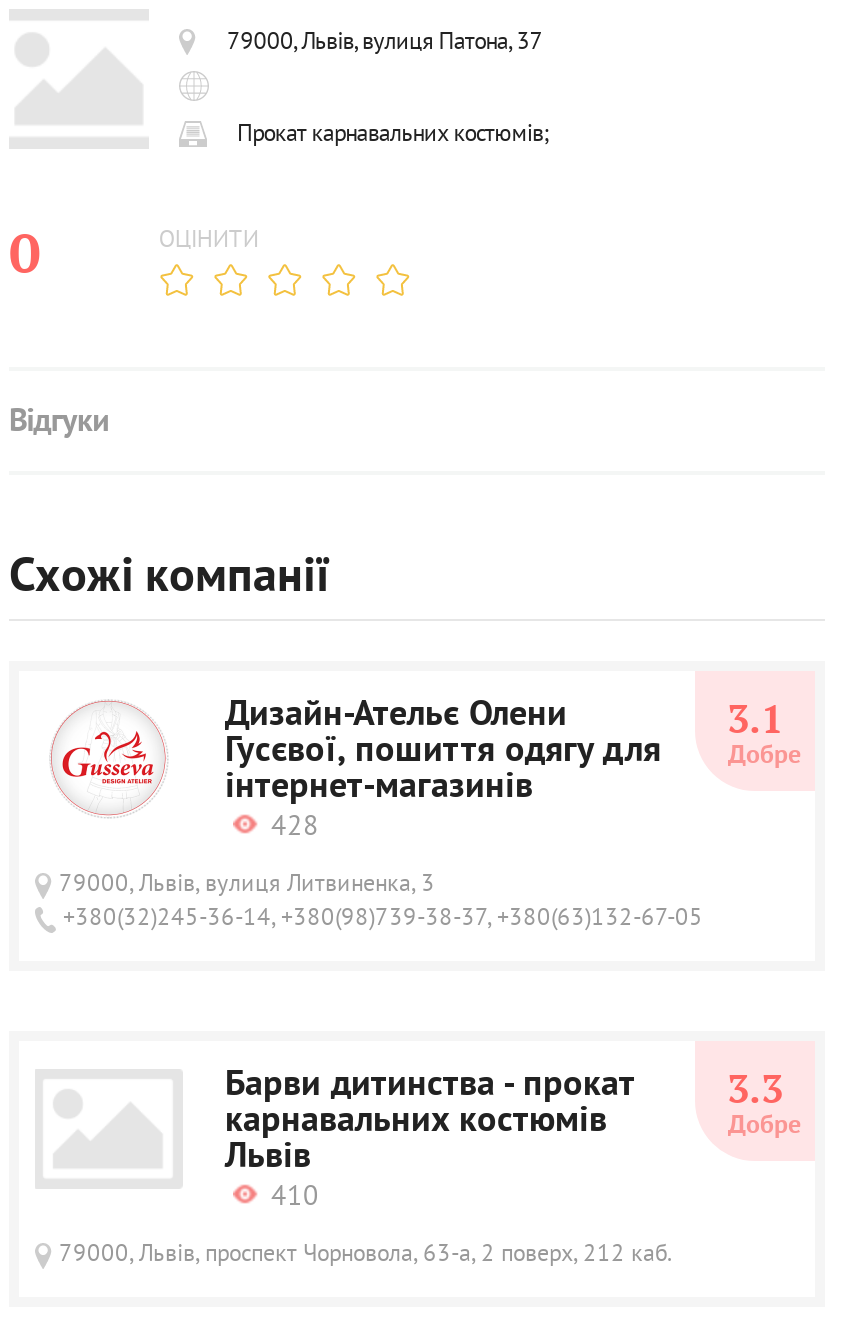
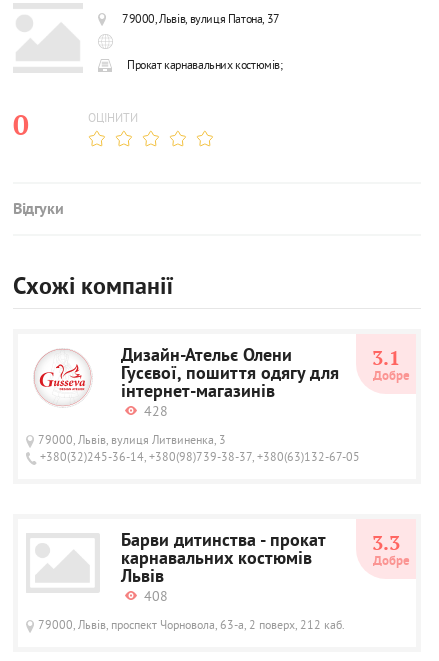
- 410
+ 408
